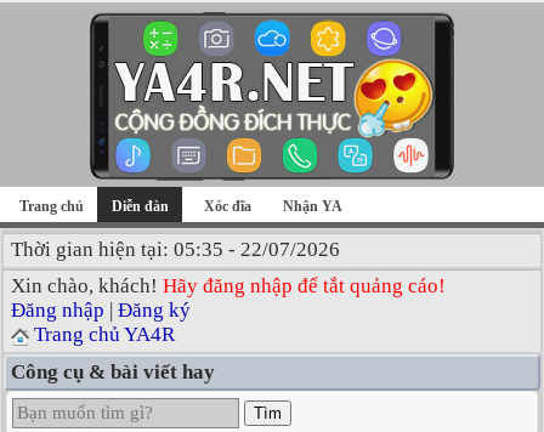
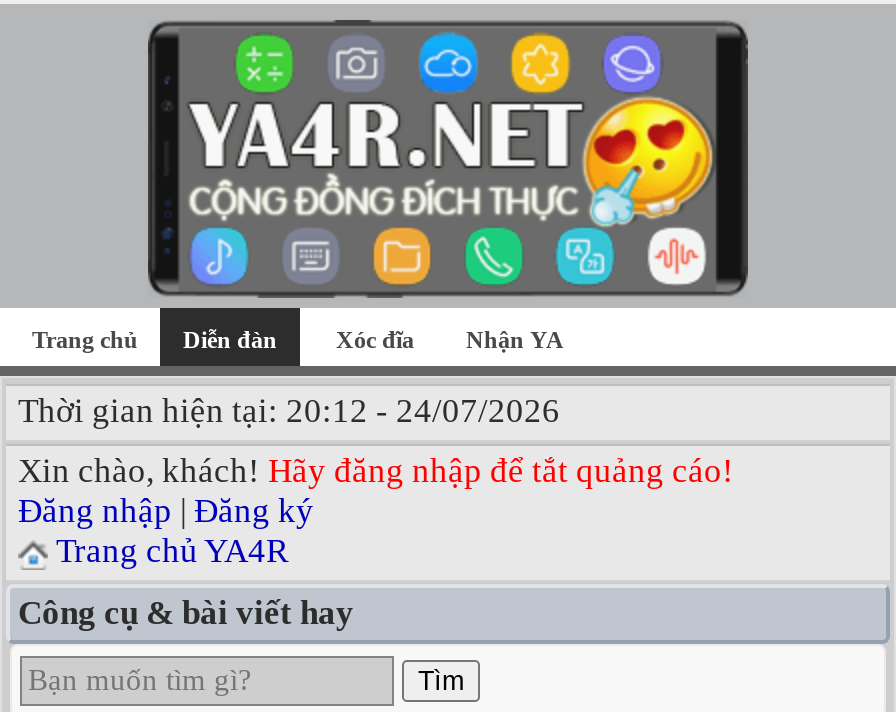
- Thời gian hiện tại: 05:35 - 22/07/2026
+ Thời gian hiện tại: 20:12 - 24/07/2026
